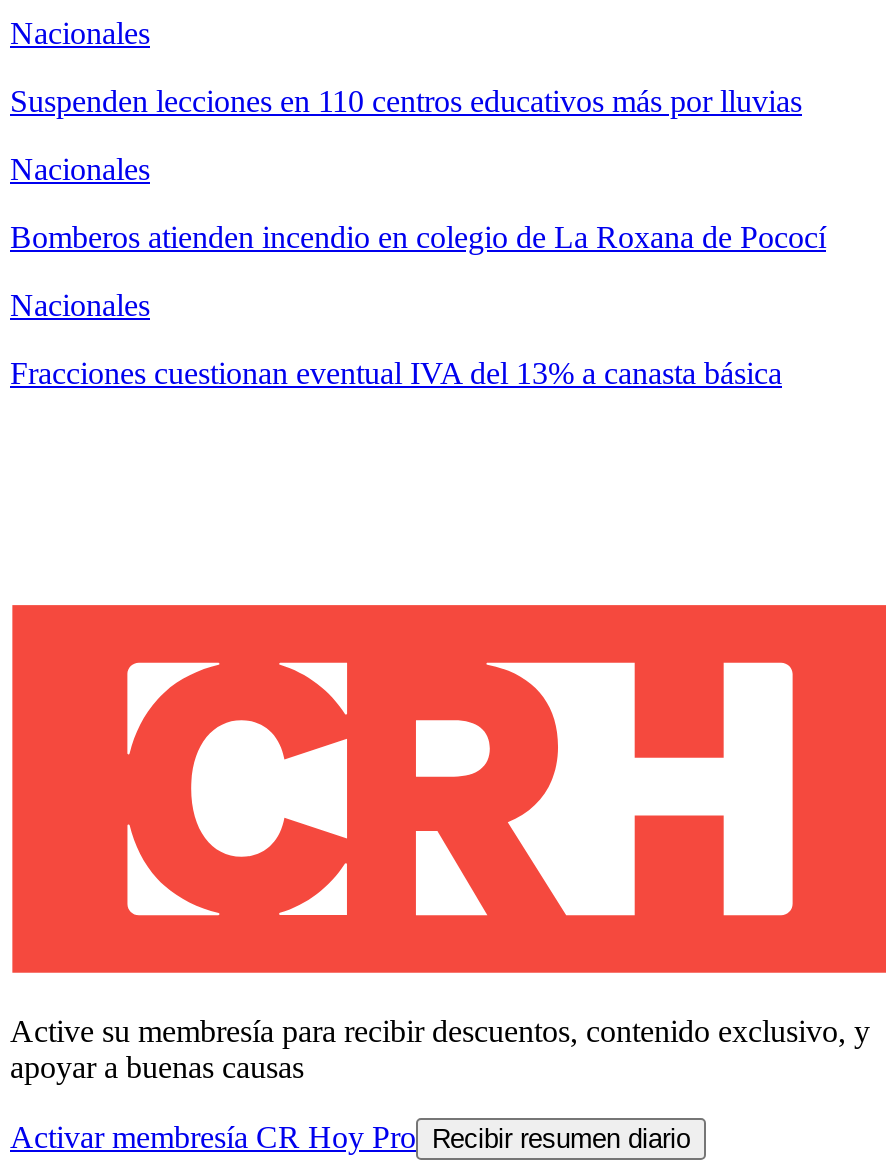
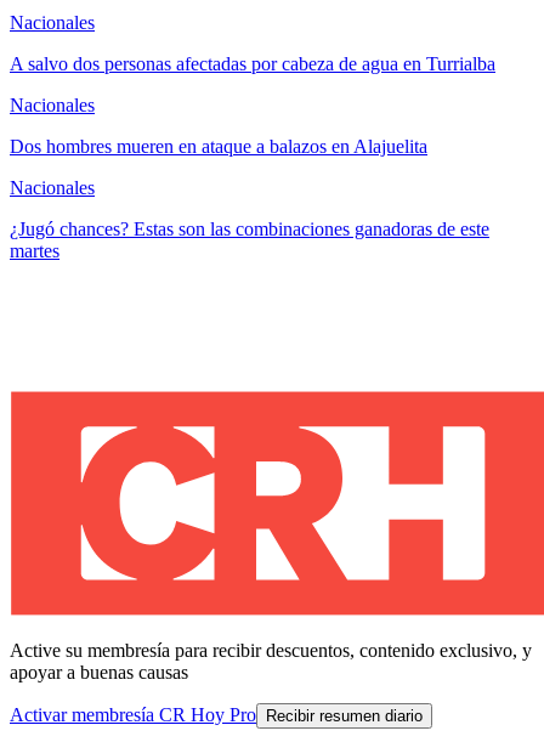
- Suspenden lecciones en 110 centros educativos más por lluvias
+ A salvo dos personas afectadas por cabeza de agua en Turrialba

- Bomberos atienden incendio en colegio de La Roxana de Pococí
+ Dos hombres mueren en ataque a balazos en Alajuelita

- Fracciones cuestionan eventual IVA del 13% a canasta básica
+ ¿Jugó chances? Estas son las combinaciones ganadoras de este
+ martes
